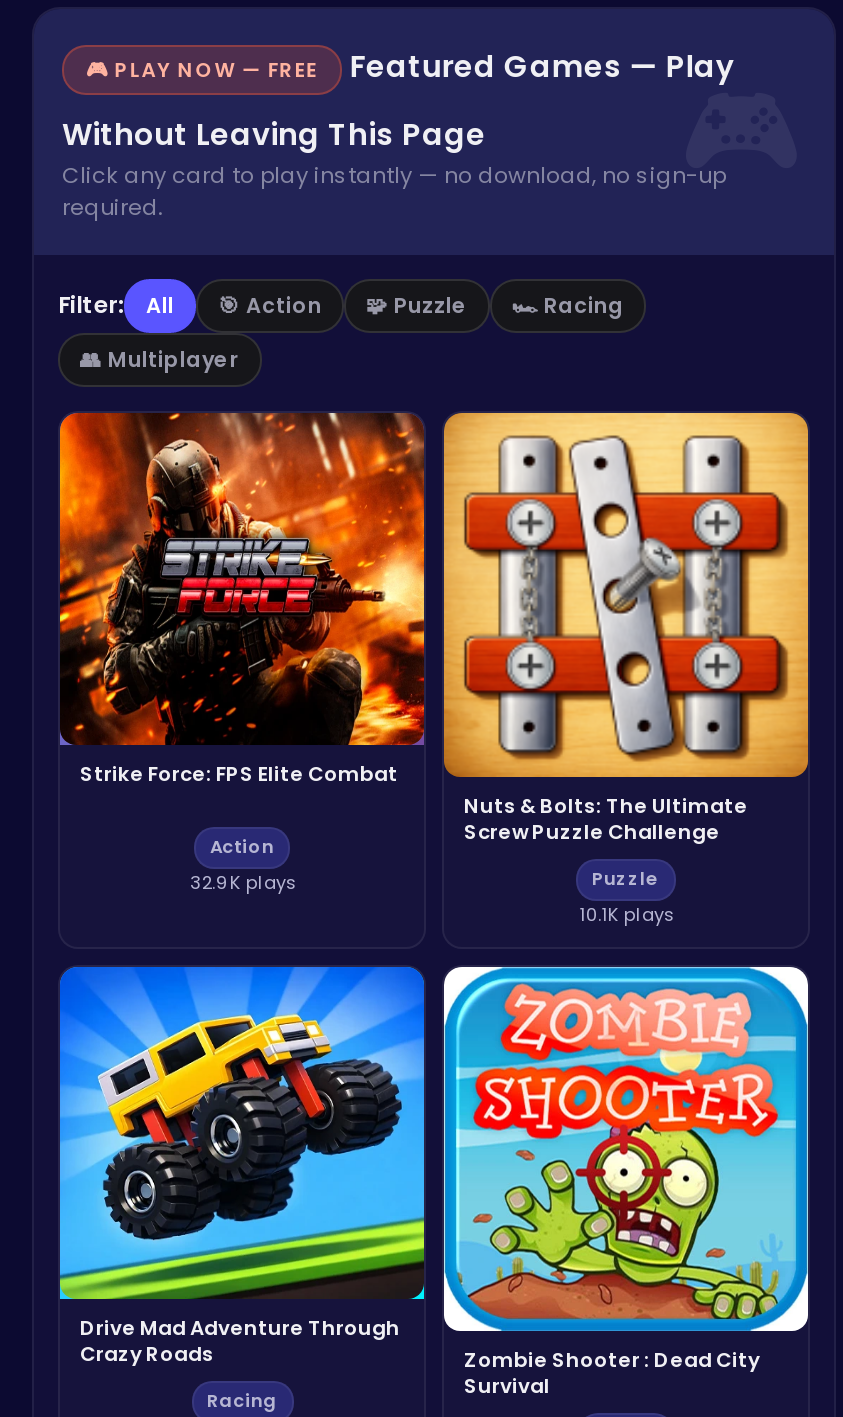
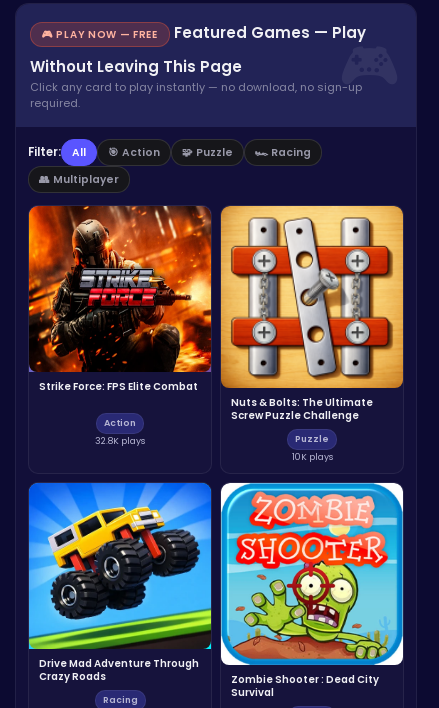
- 32.9K plays
+ 32.8K plays

- 10.1K plays
+ 10K plays
